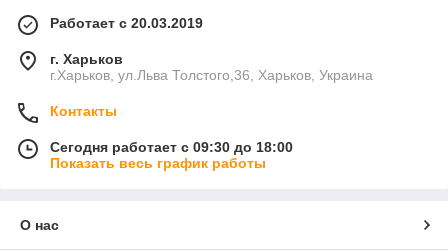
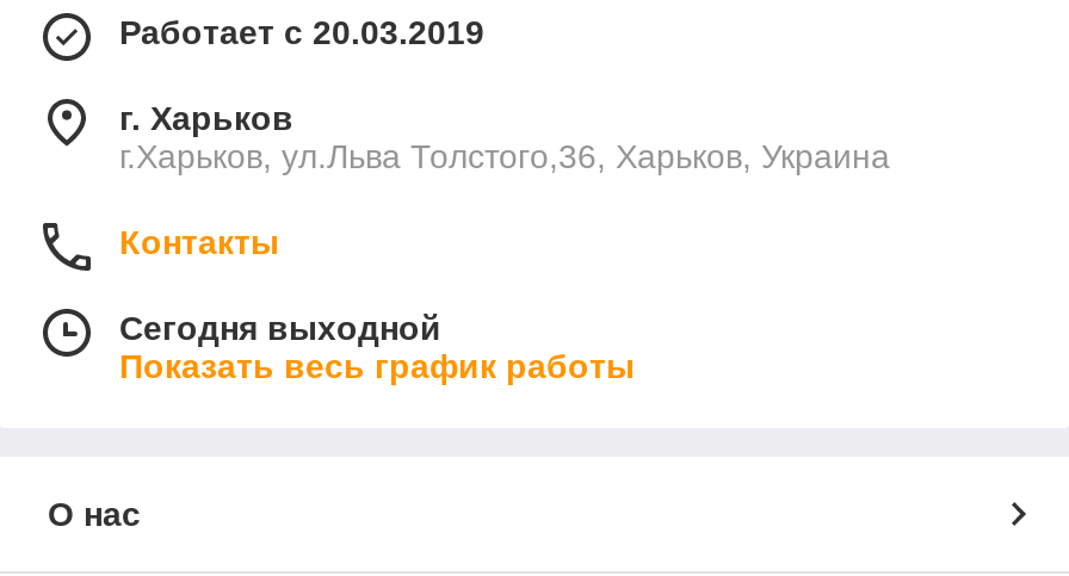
- Сегодня работает с 09:30 до 18:00
+ Сегодня выходной
